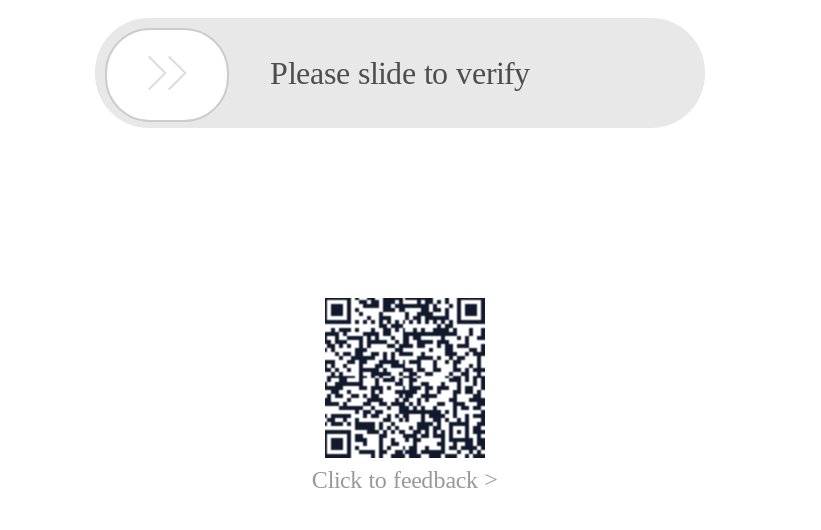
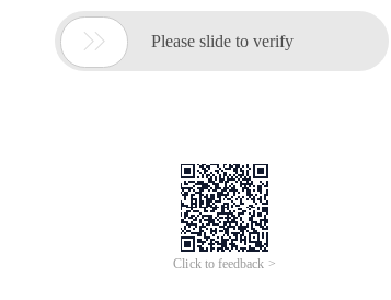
- [image]
+ [image]
